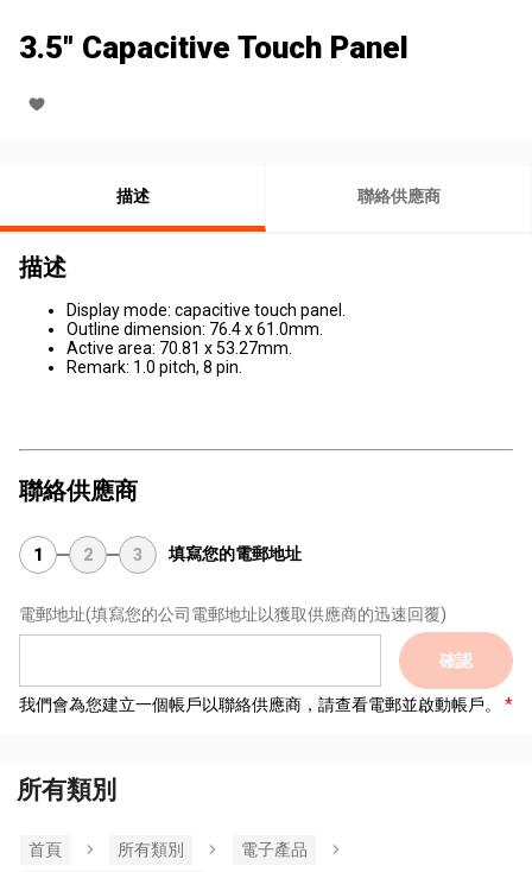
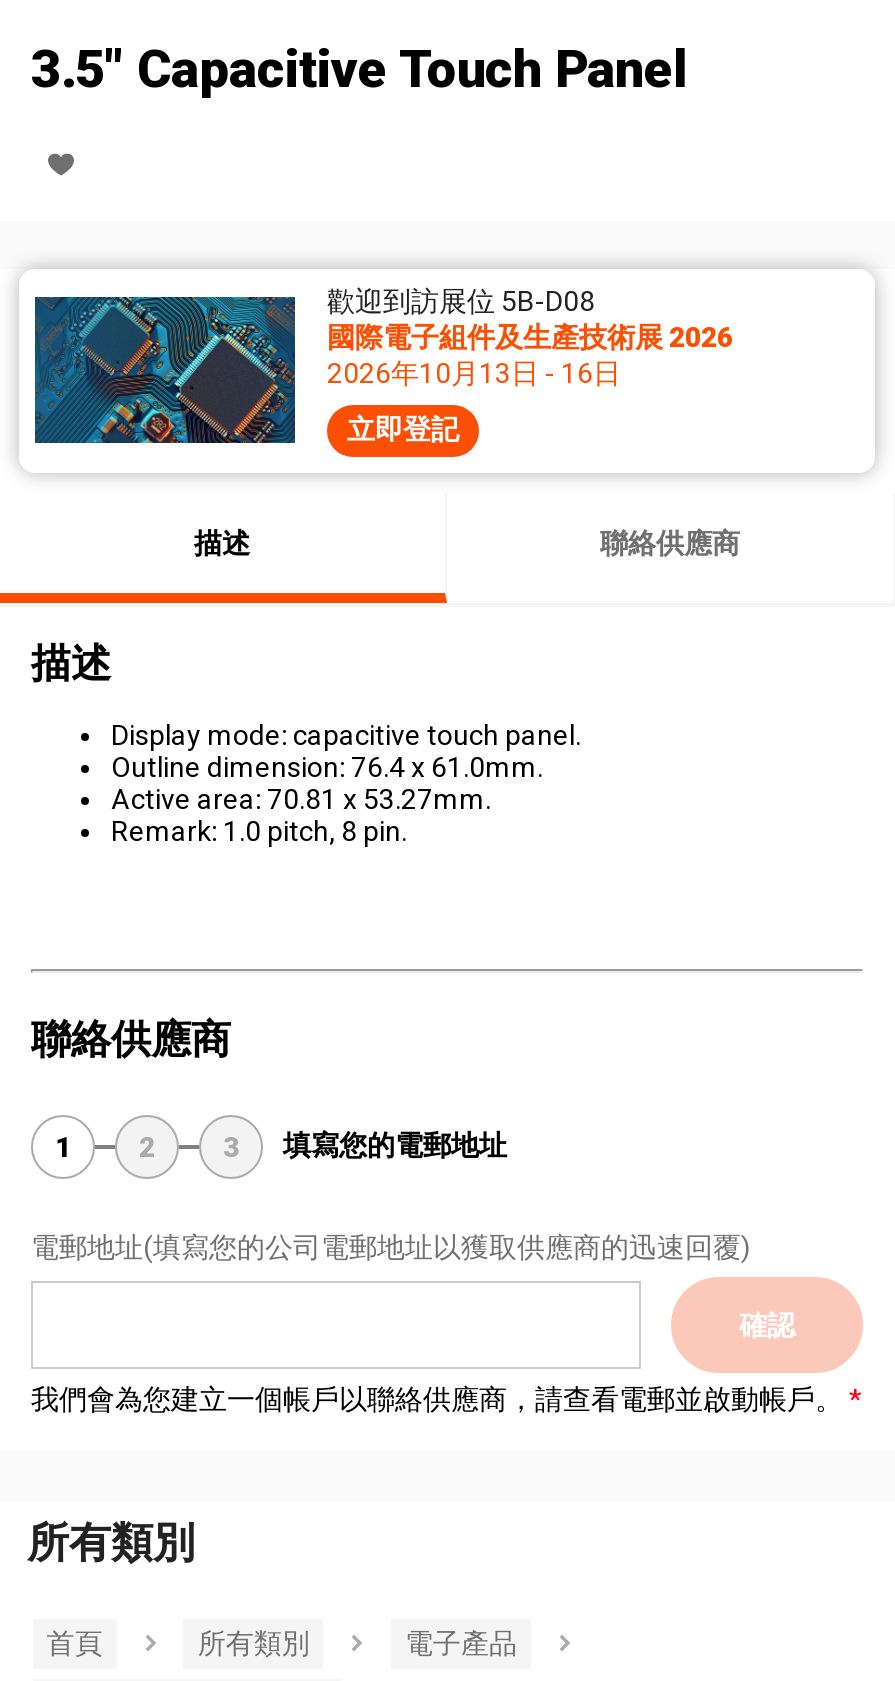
+ [image]
+ 歡迎到訪展位 5B-D08
+ 國際電子組件及生產技術展 2026
+ 2026年10月13日 - 16日
+ 立即登記
